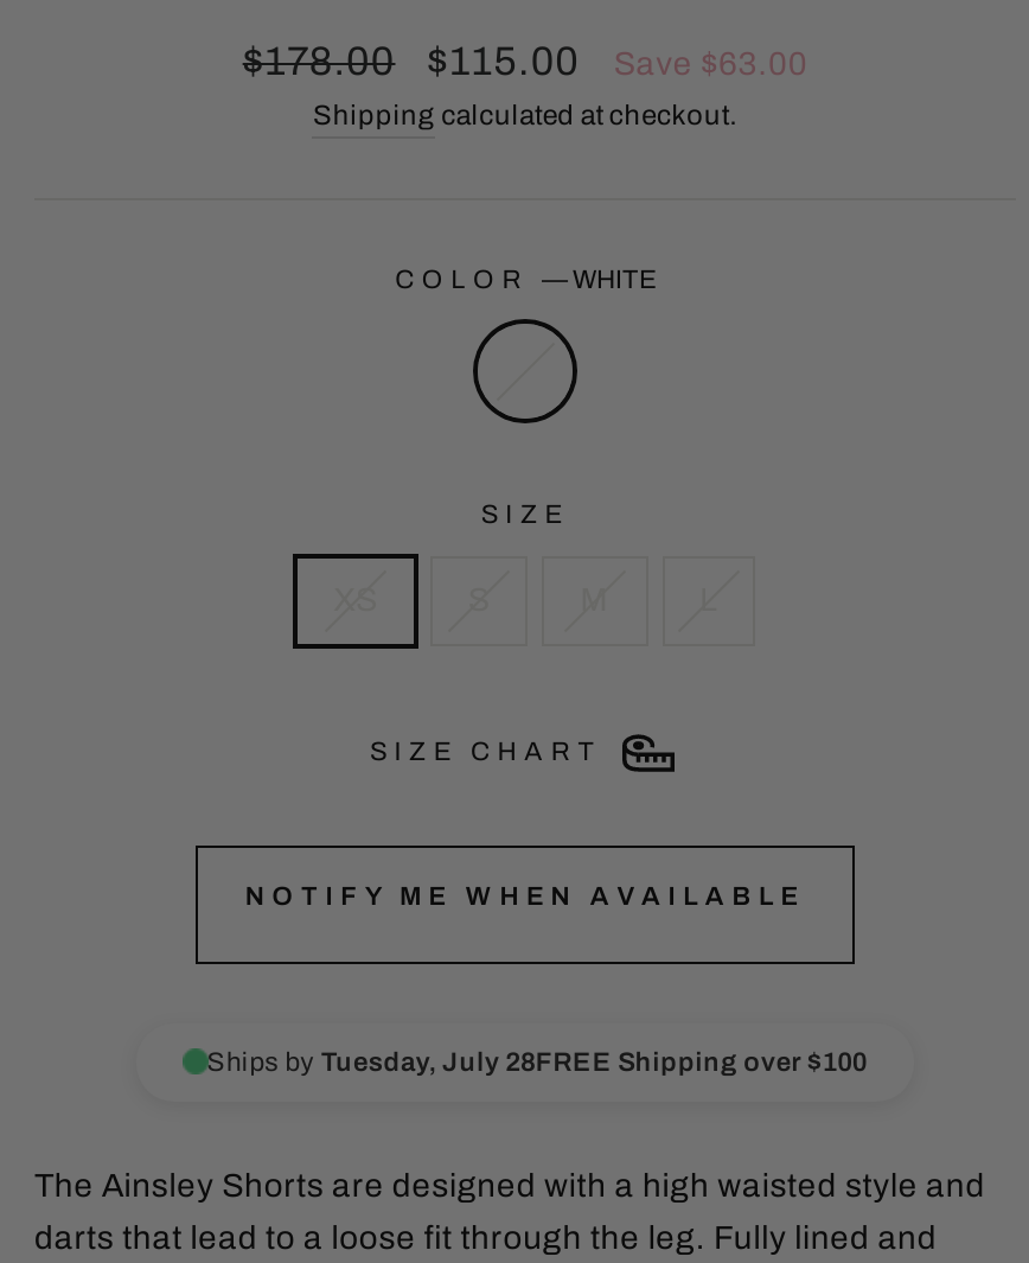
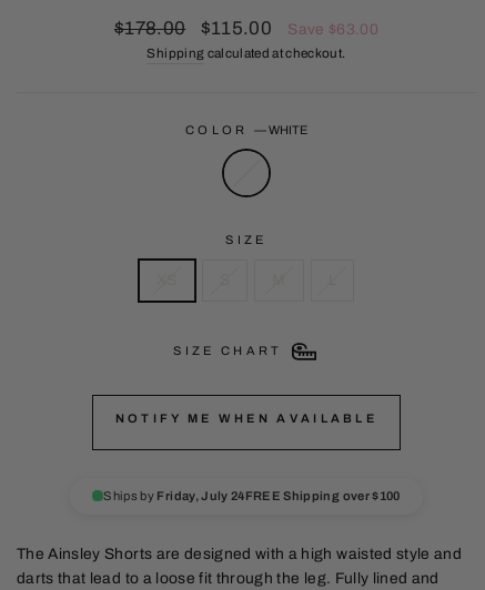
- Ships by Tuesday, July 28FREE Shipping over $100
+ Ships by Friday, July 24FREE Shipping over $100
